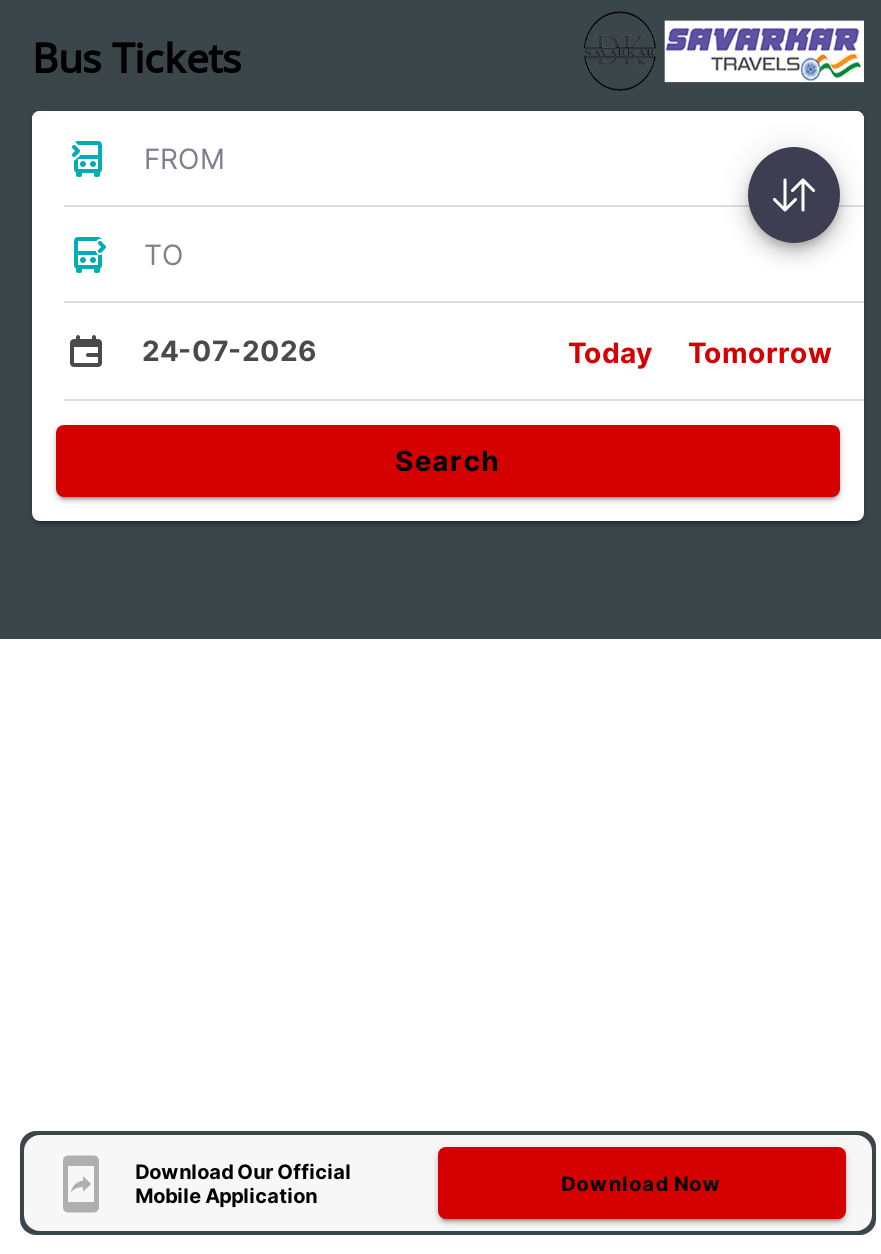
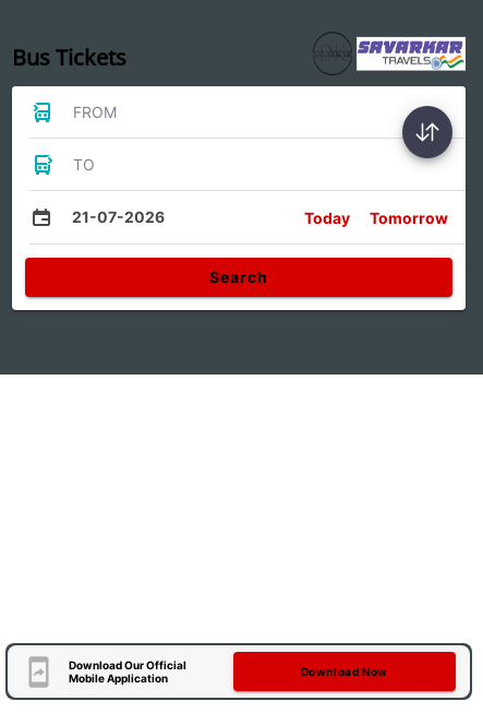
- 24-07-2026
+ 21-07-2026
